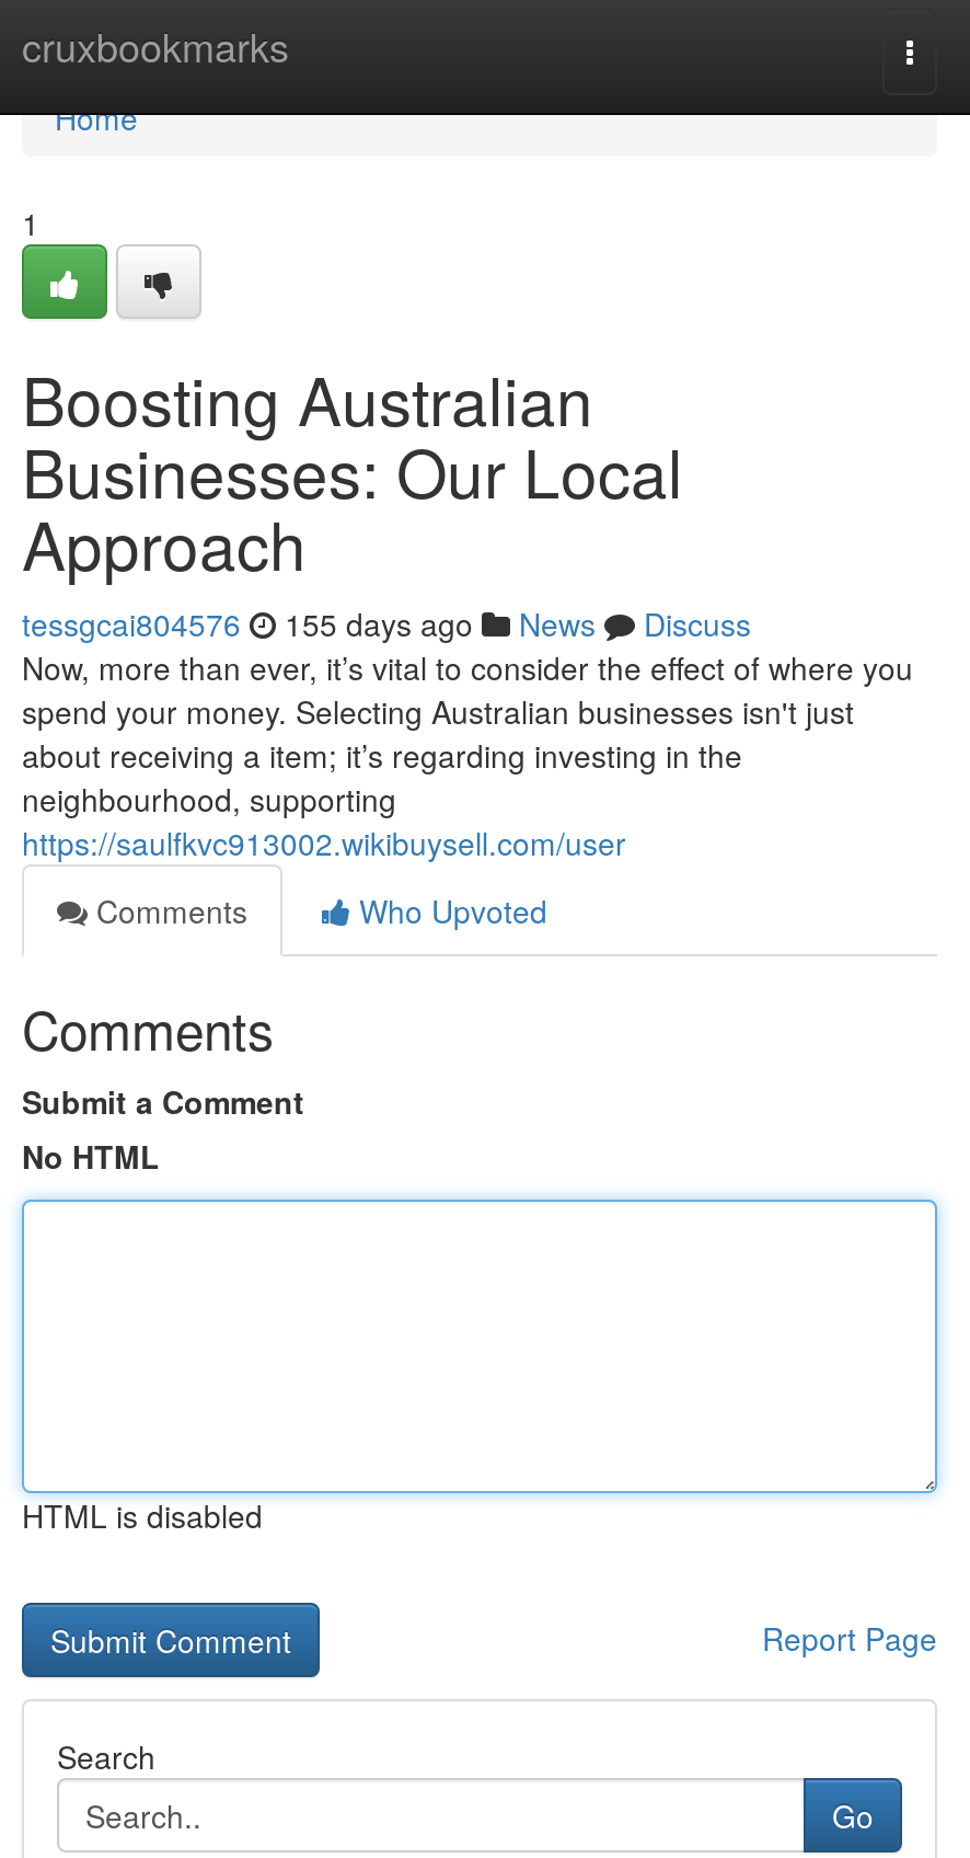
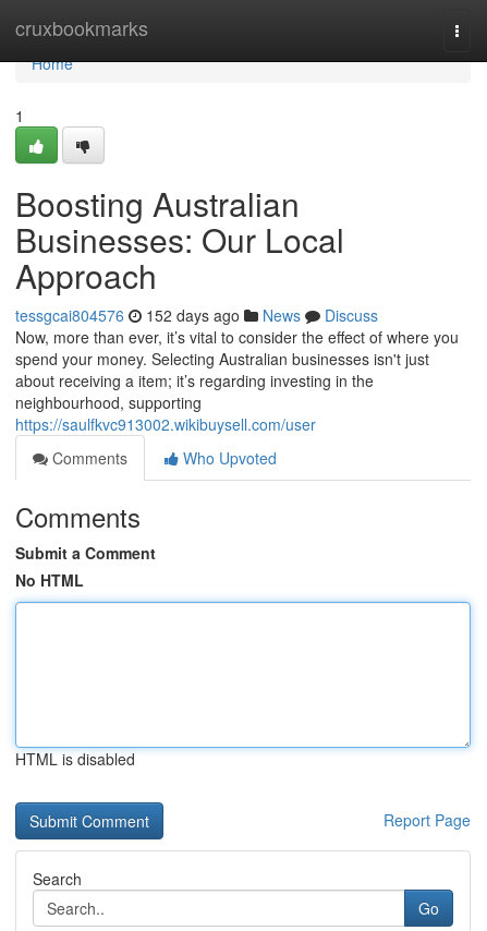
- tessgcai804576 155 days ago News Discuss
+ tessgcai804576 152 days ago News Discuss
